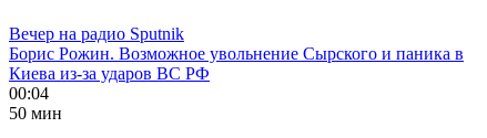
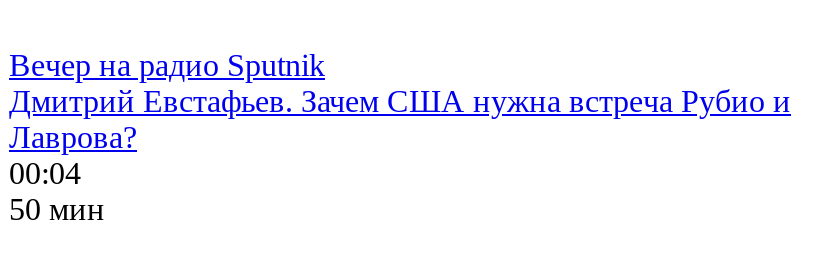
- Борис Рожин. Возможное увольнение Сырского и паника в
- Киева из-за ударов ВС РФ
+ Дмитрий Евстафьев. Зачем США нужна встреча Рубио и
+ Лаврова?
